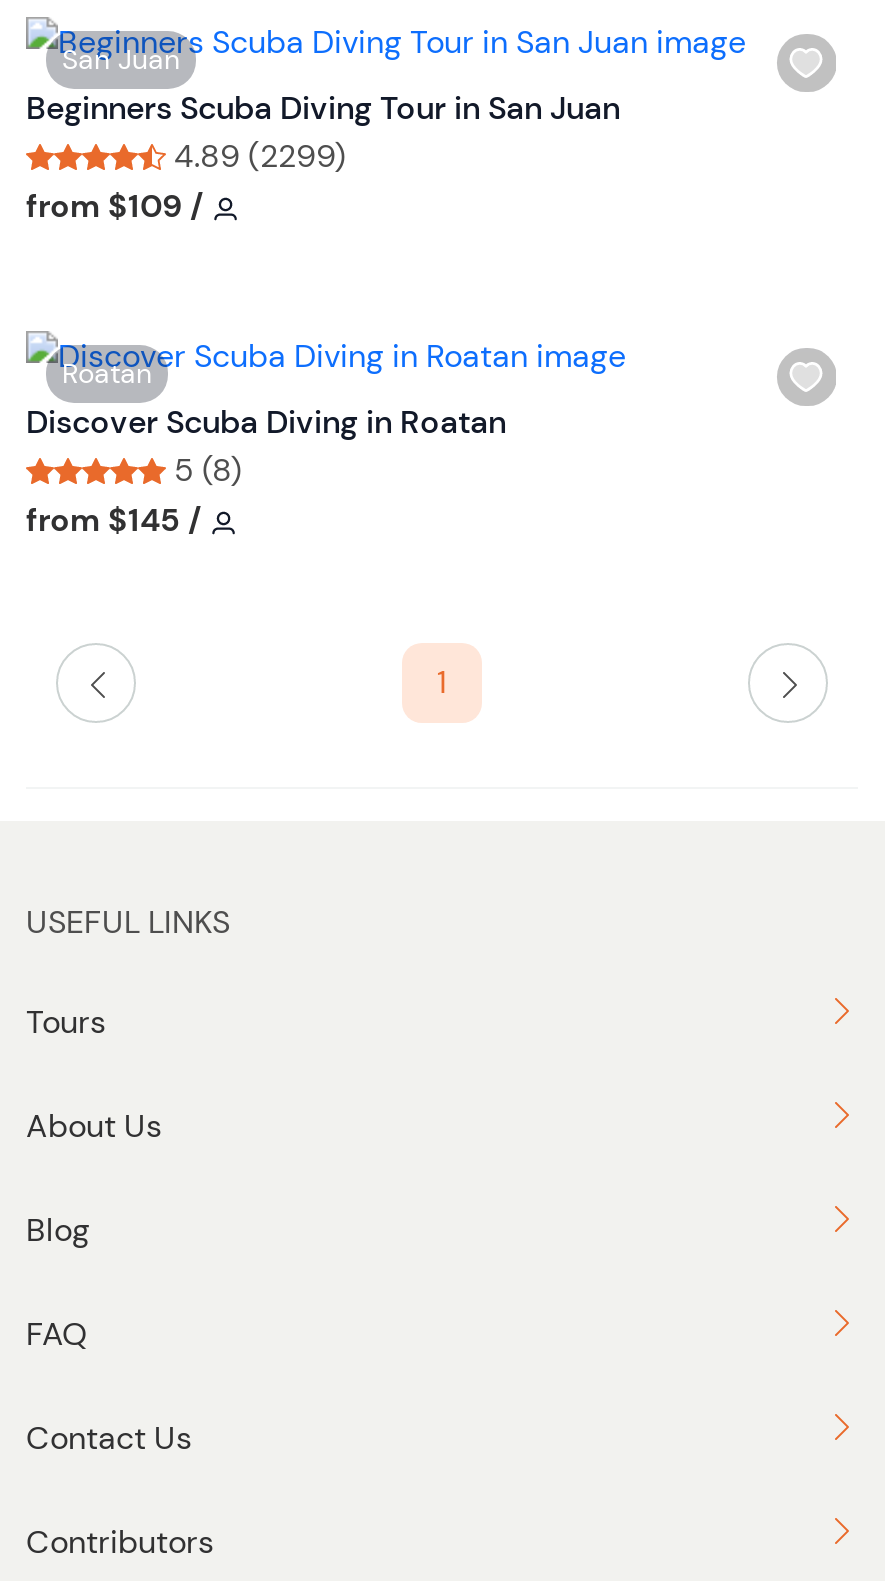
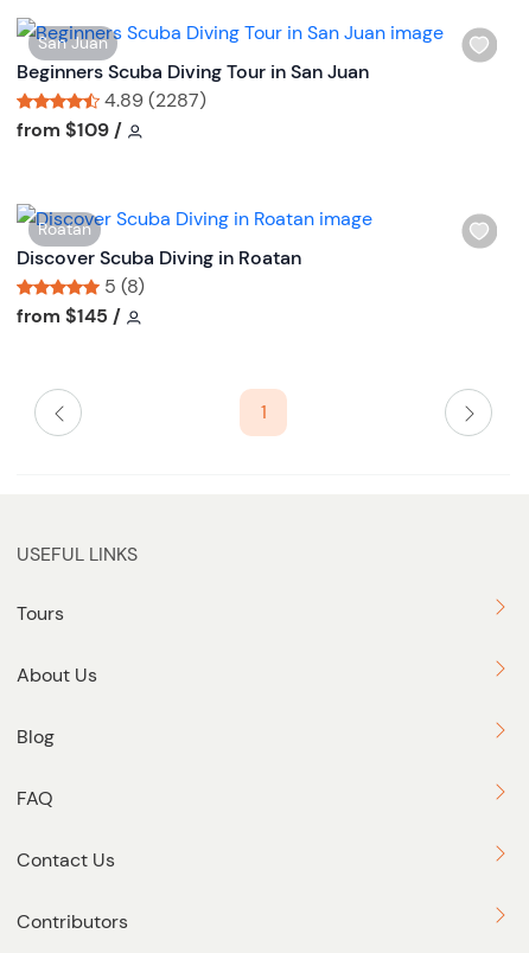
- 4.89 (2299)
+ 4.89 (2287)
